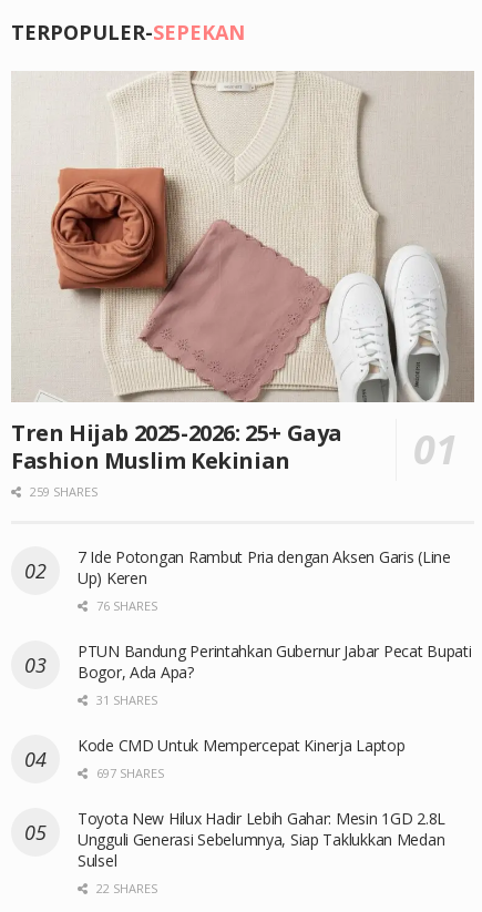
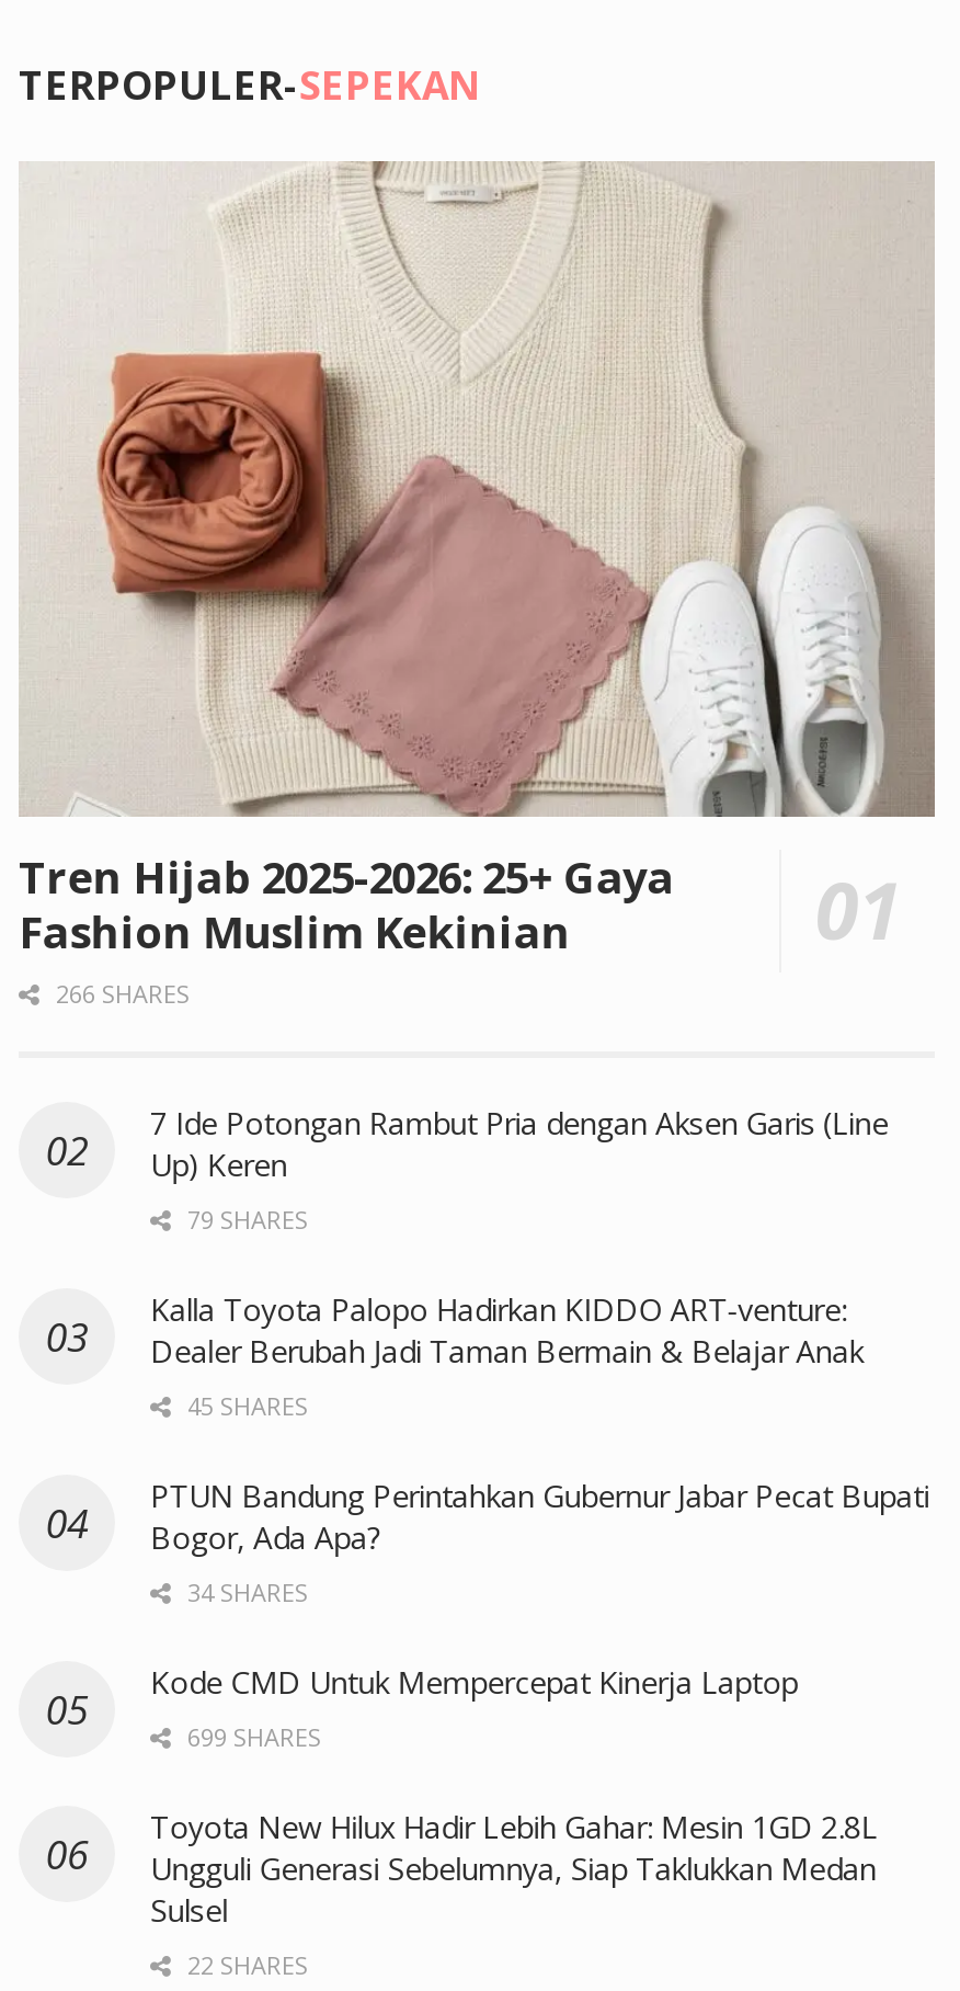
- 259 SHARES
+ 266 SHARES

- 76 SHARES
+ 79 SHARES
+ Kalla Toyota Palopo Hadirkan KIDDO ART-venture:
+ Dealer Berubah Jadi Taman Bermain & Belajar Anak
+ 45 SHARES

- 31 SHARES
+ 34 SHARES

- 697 SHARES
+ 699 SHARES
